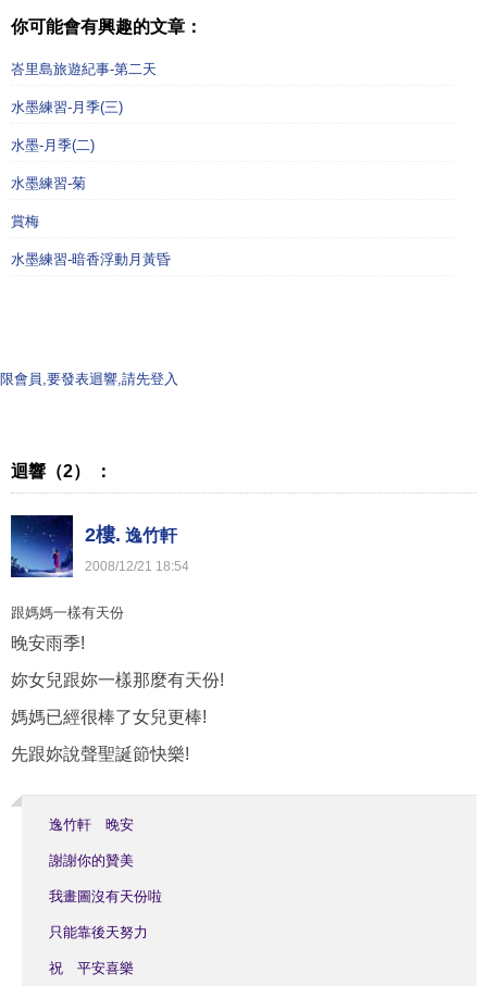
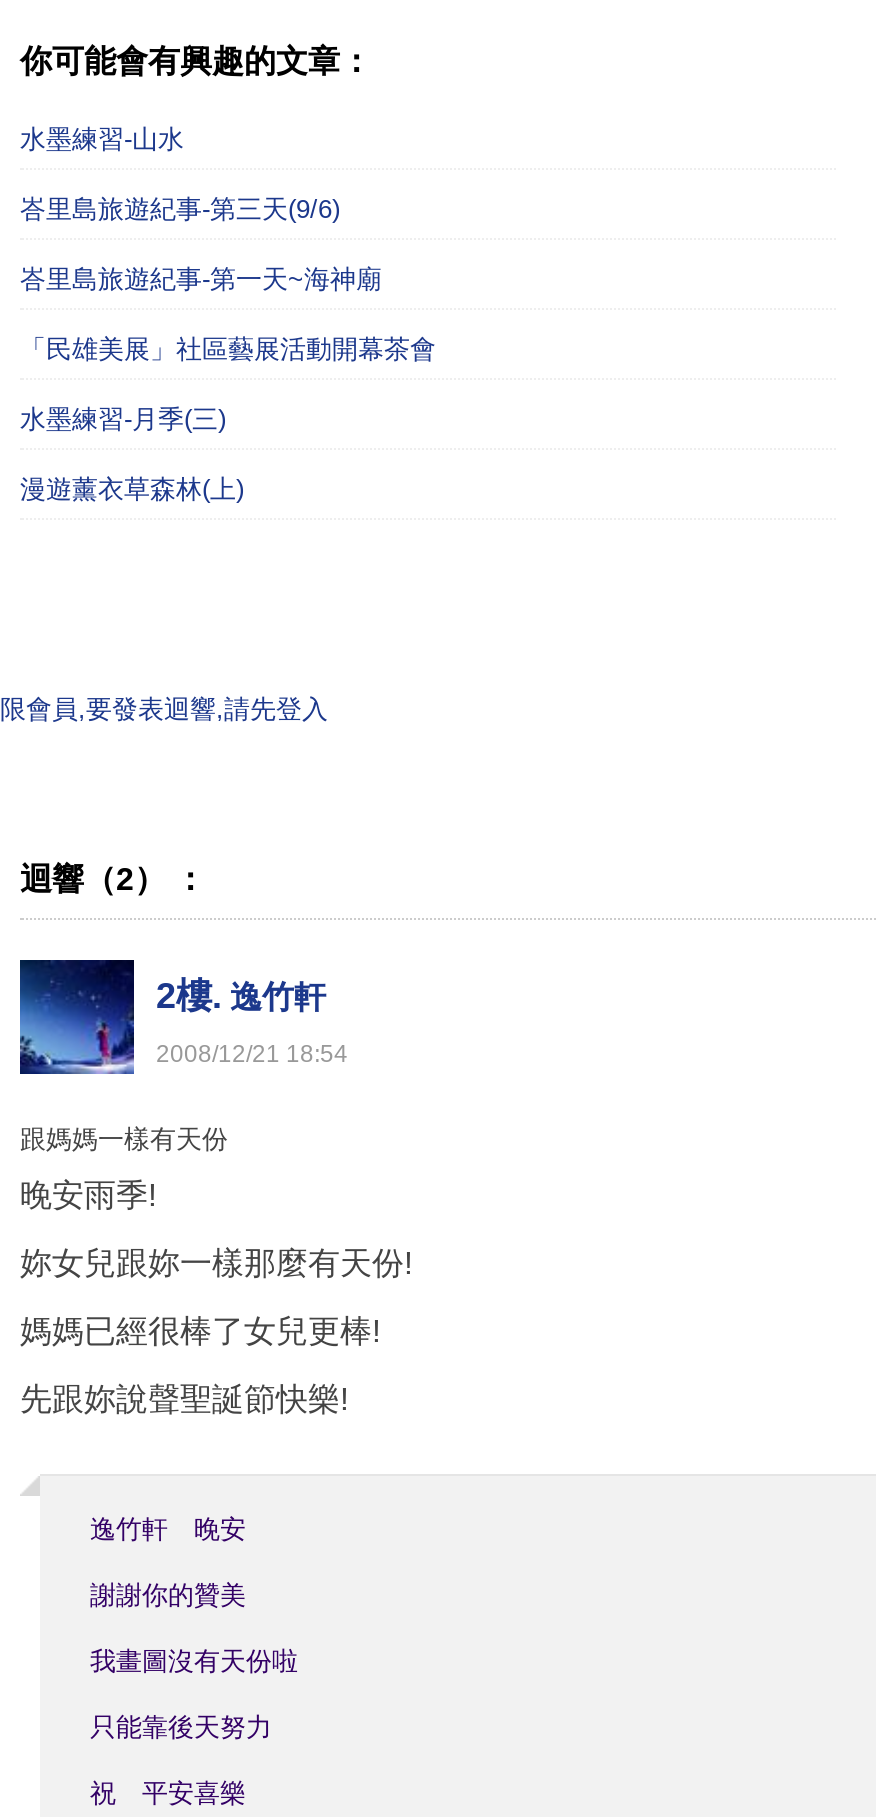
- 峇里島旅遊紀事-第二天
+ 水墨練習-山水
+ 峇里島旅遊紀事-第三天(9/6)
+ 峇里島旅遊紀事-第一天~海神廟
+ 「民雄美展」社區藝展活動開幕茶會

moved down: 水墨練習-月季(三)

- 水墨-月季(二)
- 水墨練習-菊
- 賞梅
- 水墨練習-暗香浮動月黃昏
+ 漫遊薰衣草森林(上)
